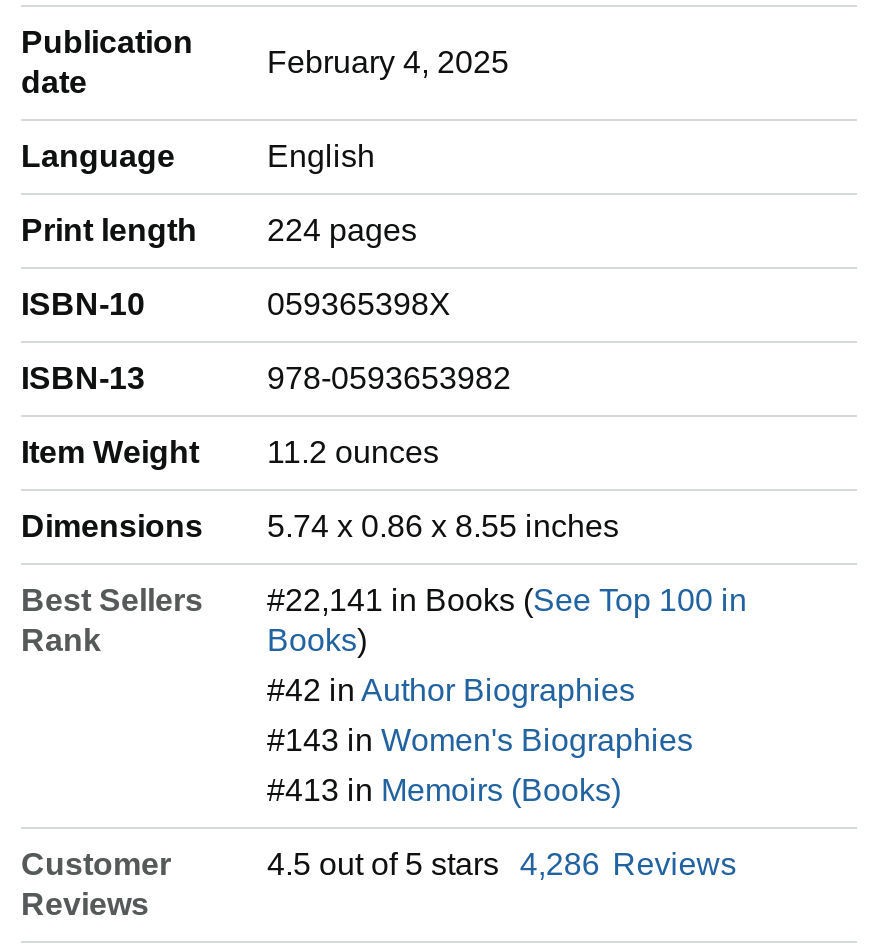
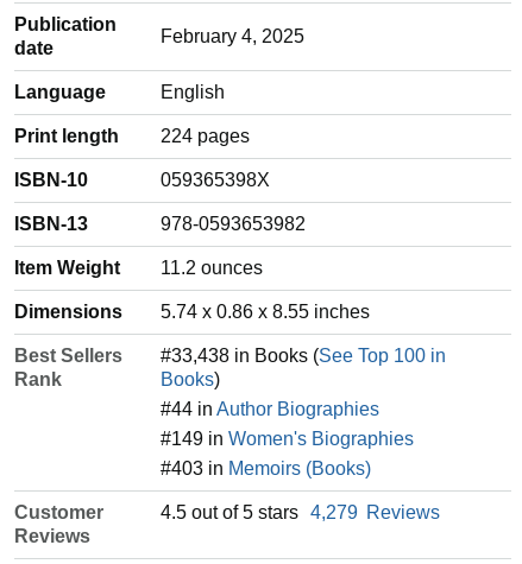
- #22,141 in Books (See Top 100 in
+ #33,438 in Books (See Top 100 in

- #42 in Author Biographies
+ #44 in Author Biographies

- #143 in Women's Biographies
+ #149 in Women's Biographies

- #413 in Memoirs (Books)
+ #403 in Memoirs (Books)

- 4.5 out of 5 stars 4,286 Reviews
+ 4.5 out of 5 stars 4,279 Reviews
